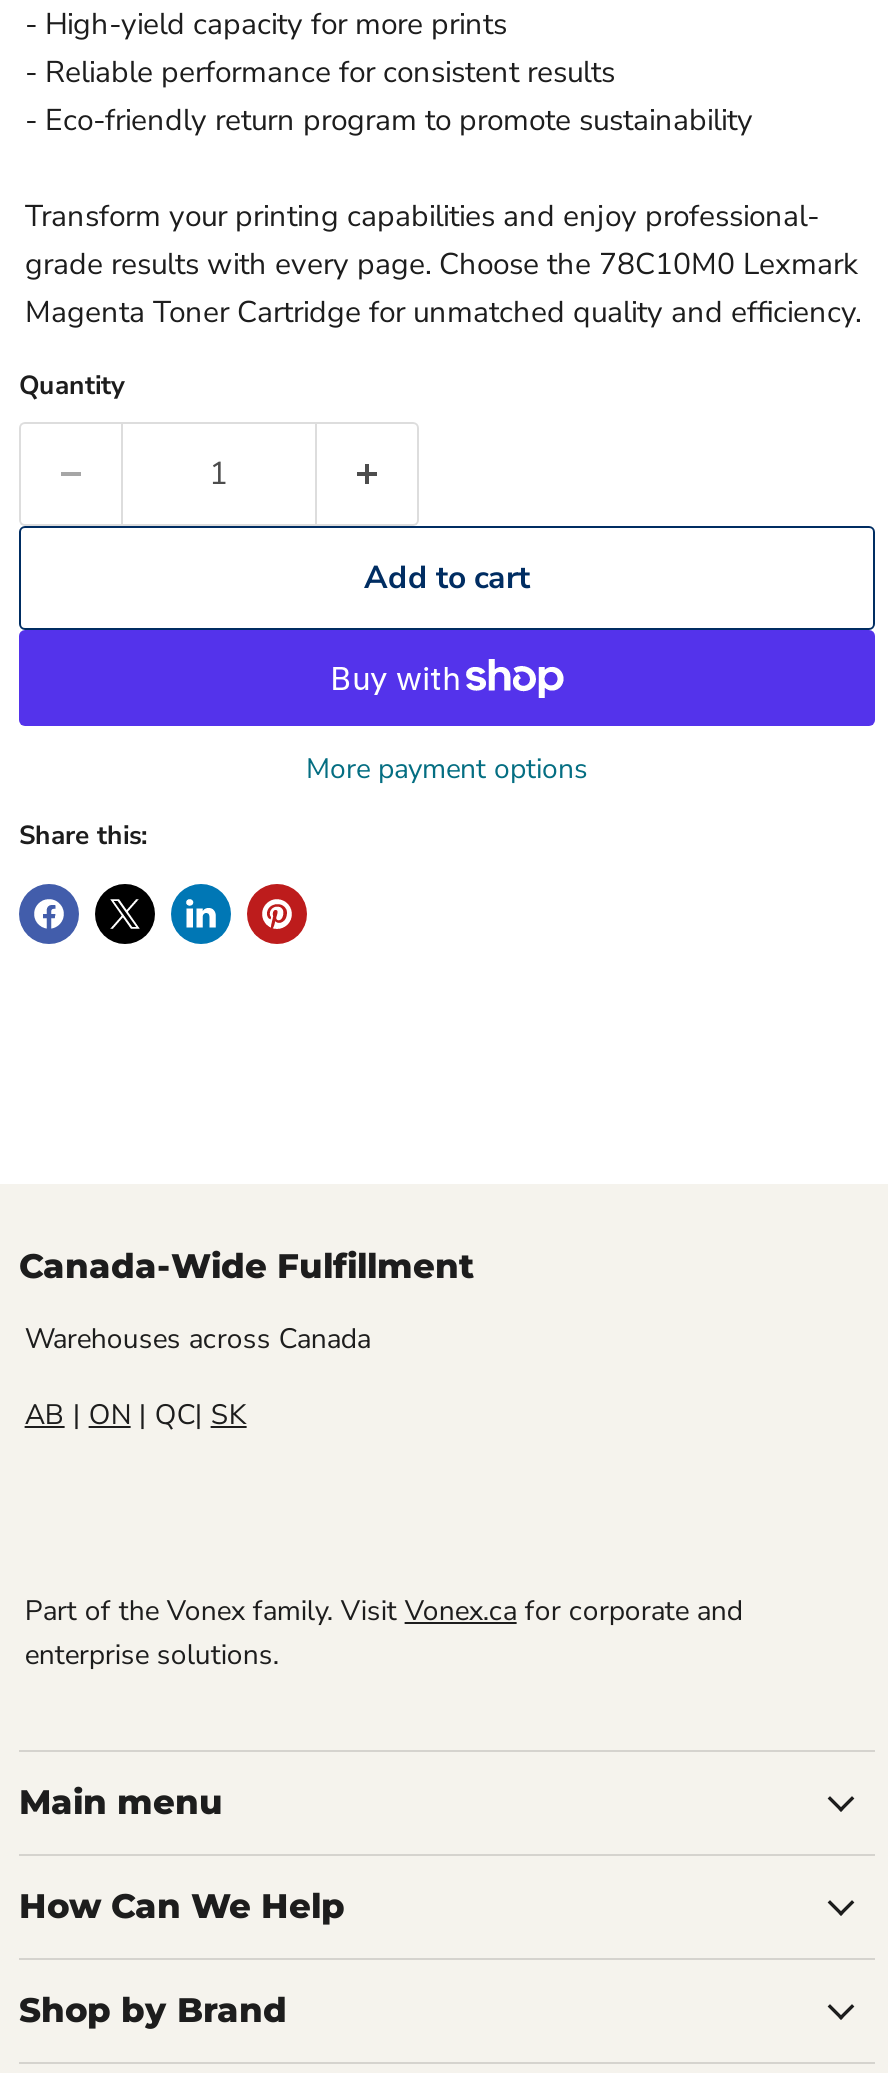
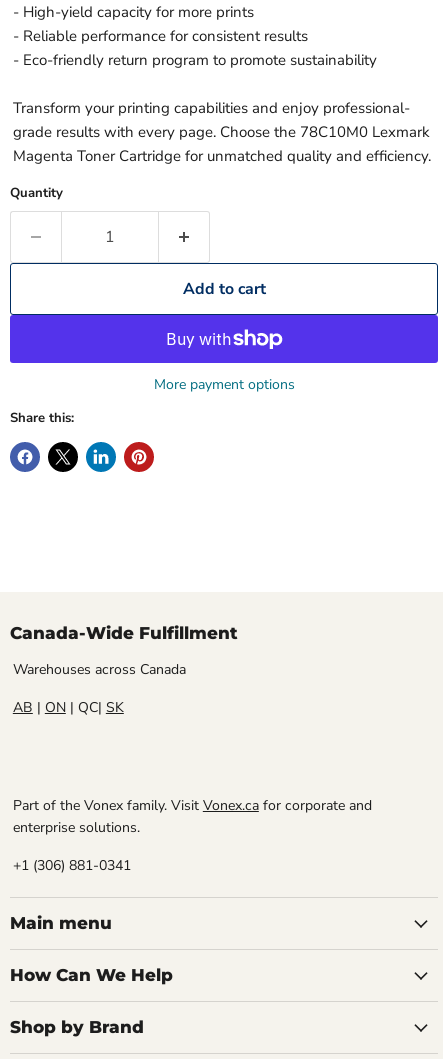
+ +1 (306) 881-0341
